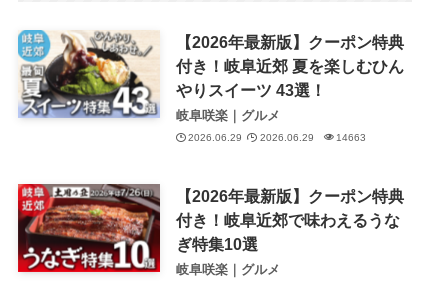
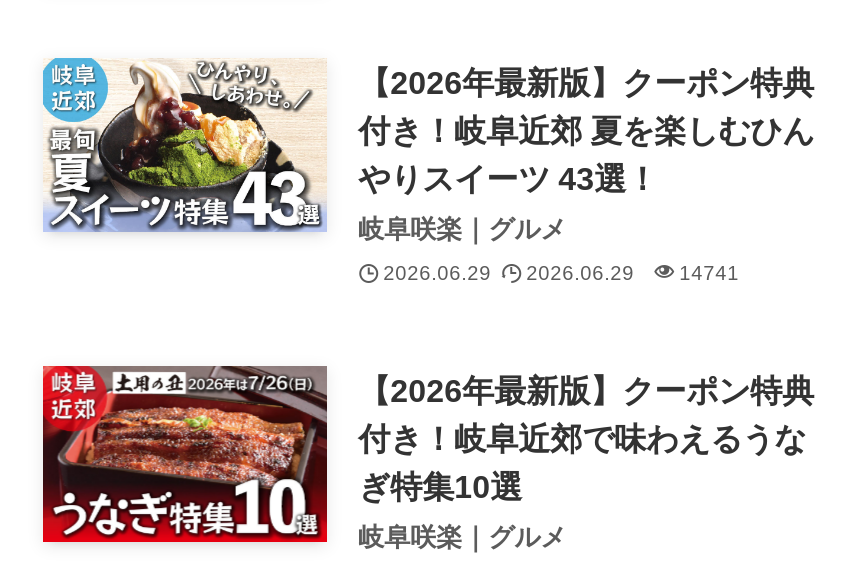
- 14663
+ 14741
